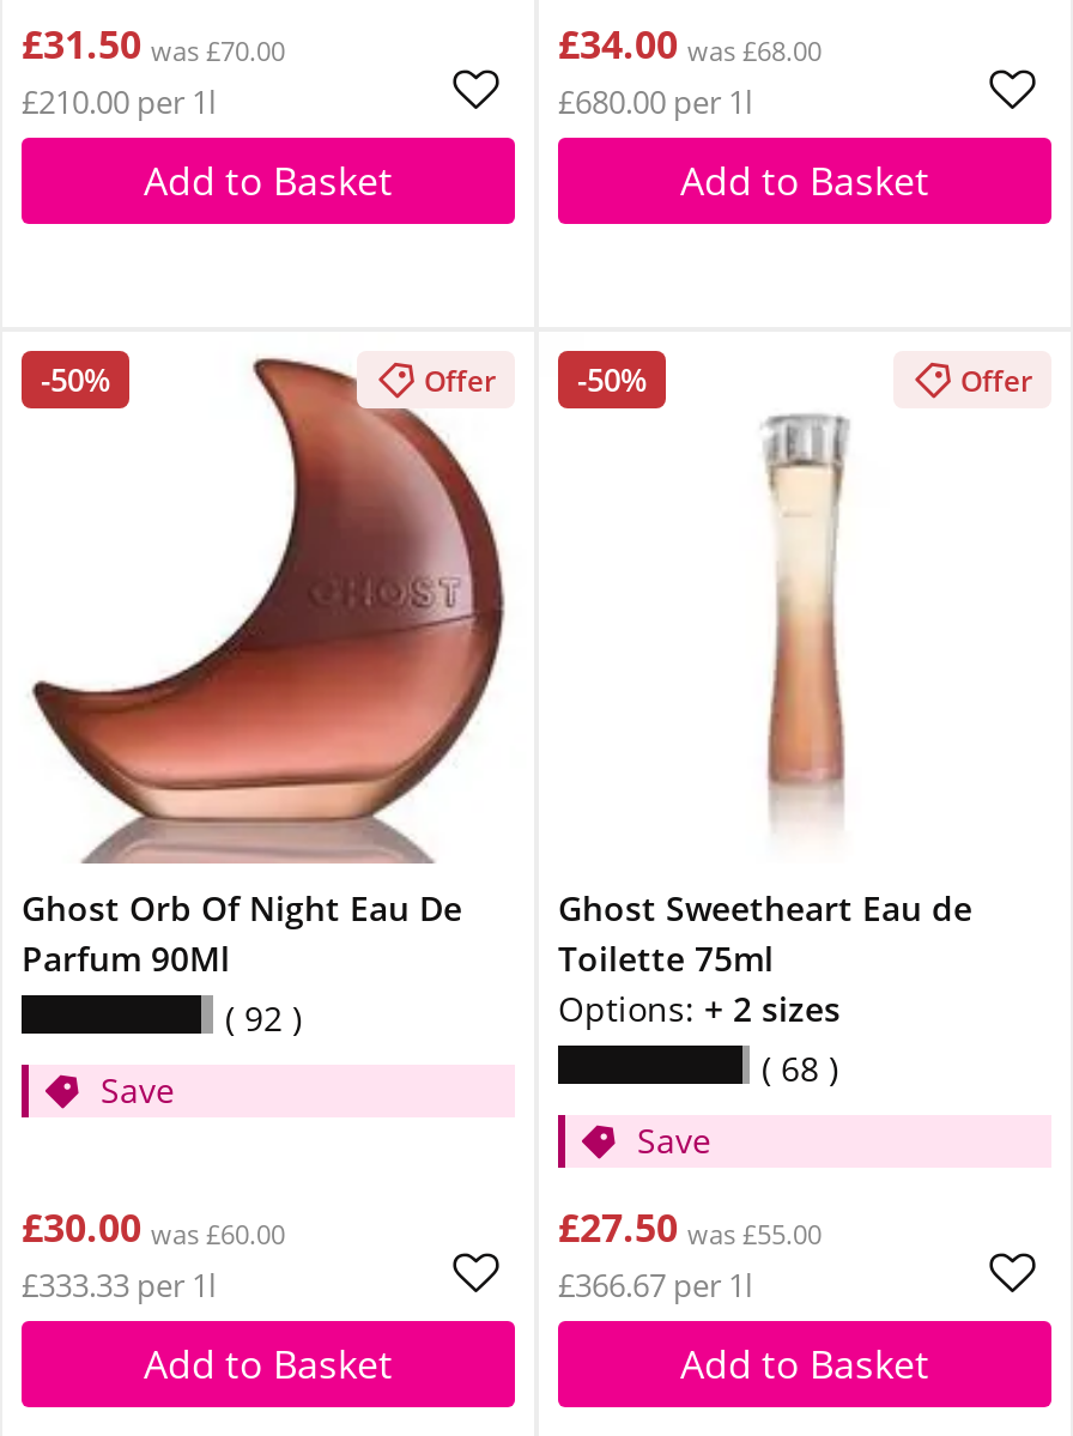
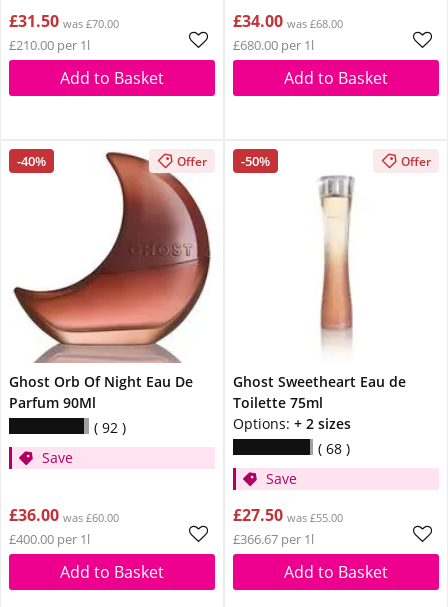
- -50%
+ -40%

- £30.00 was £60.00
+ £36.00 was £60.00

- £333.33 per 1l
+ £400.00 per 1l
